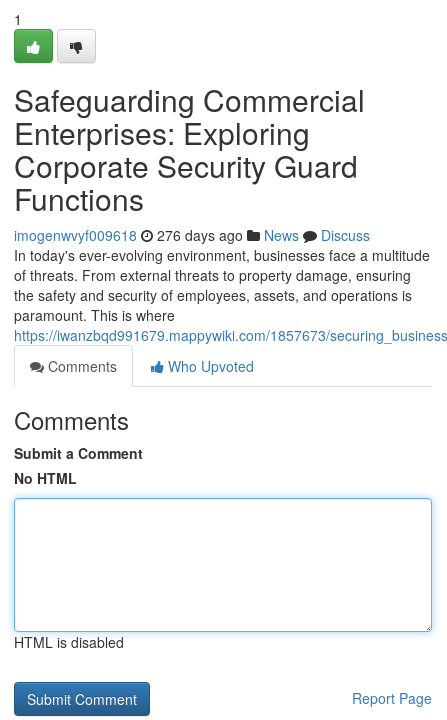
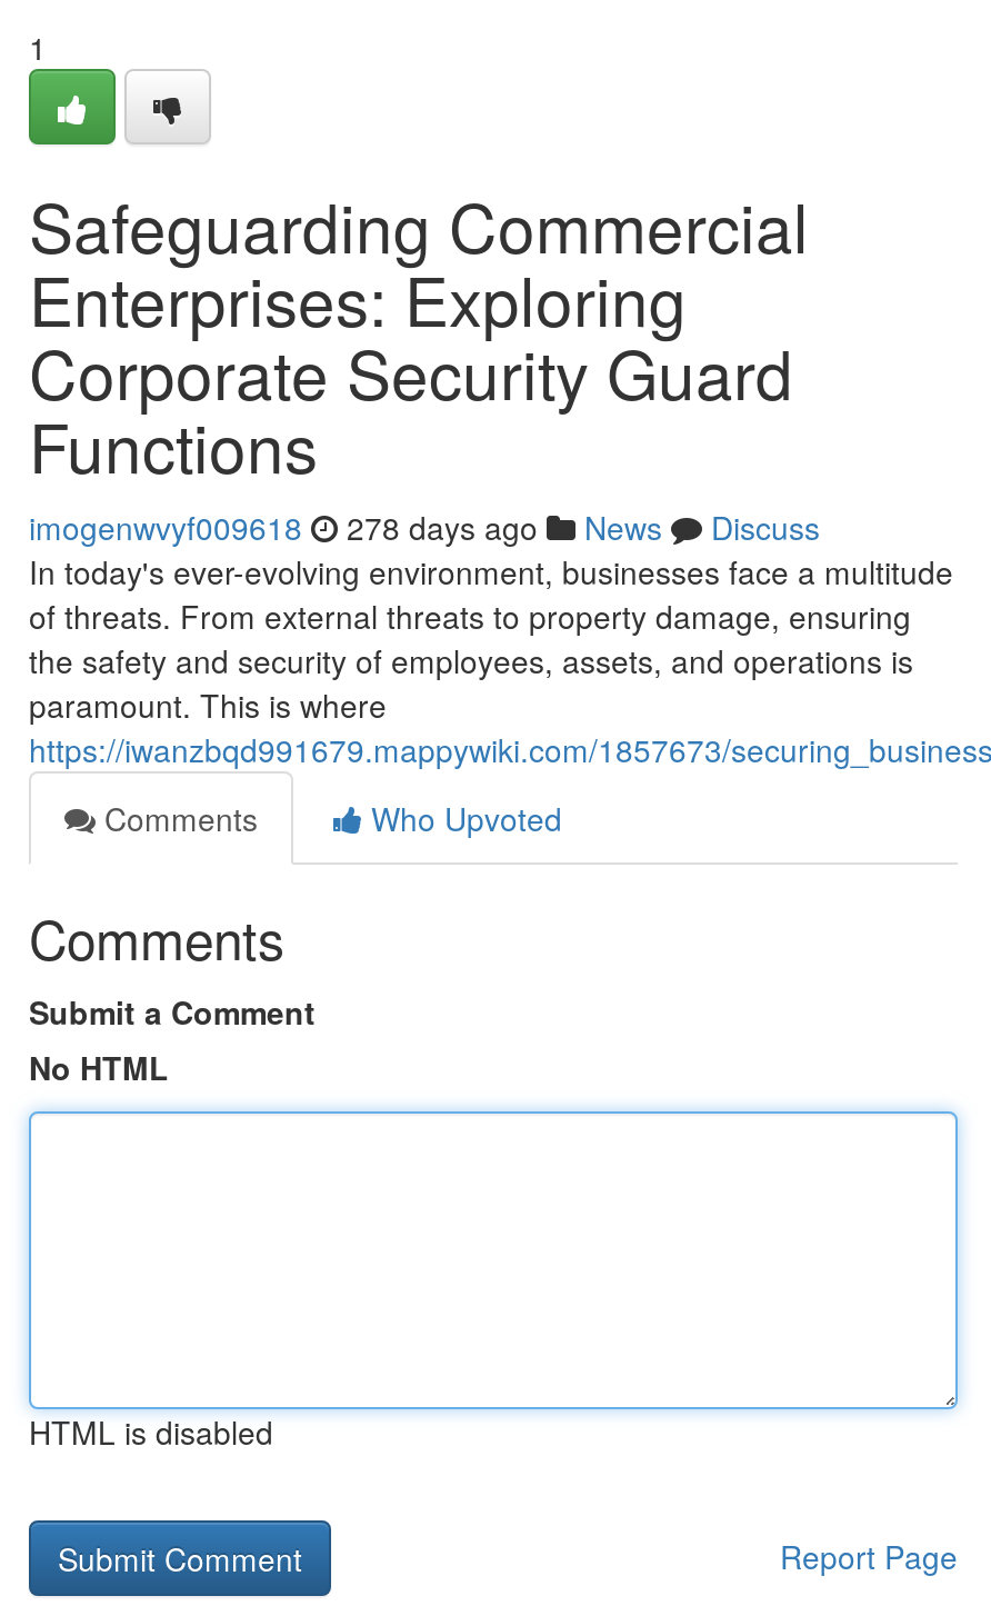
- imogenwvyf009618 276 days ago News Discuss
+ imogenwvyf009618 278 days ago News Discuss
